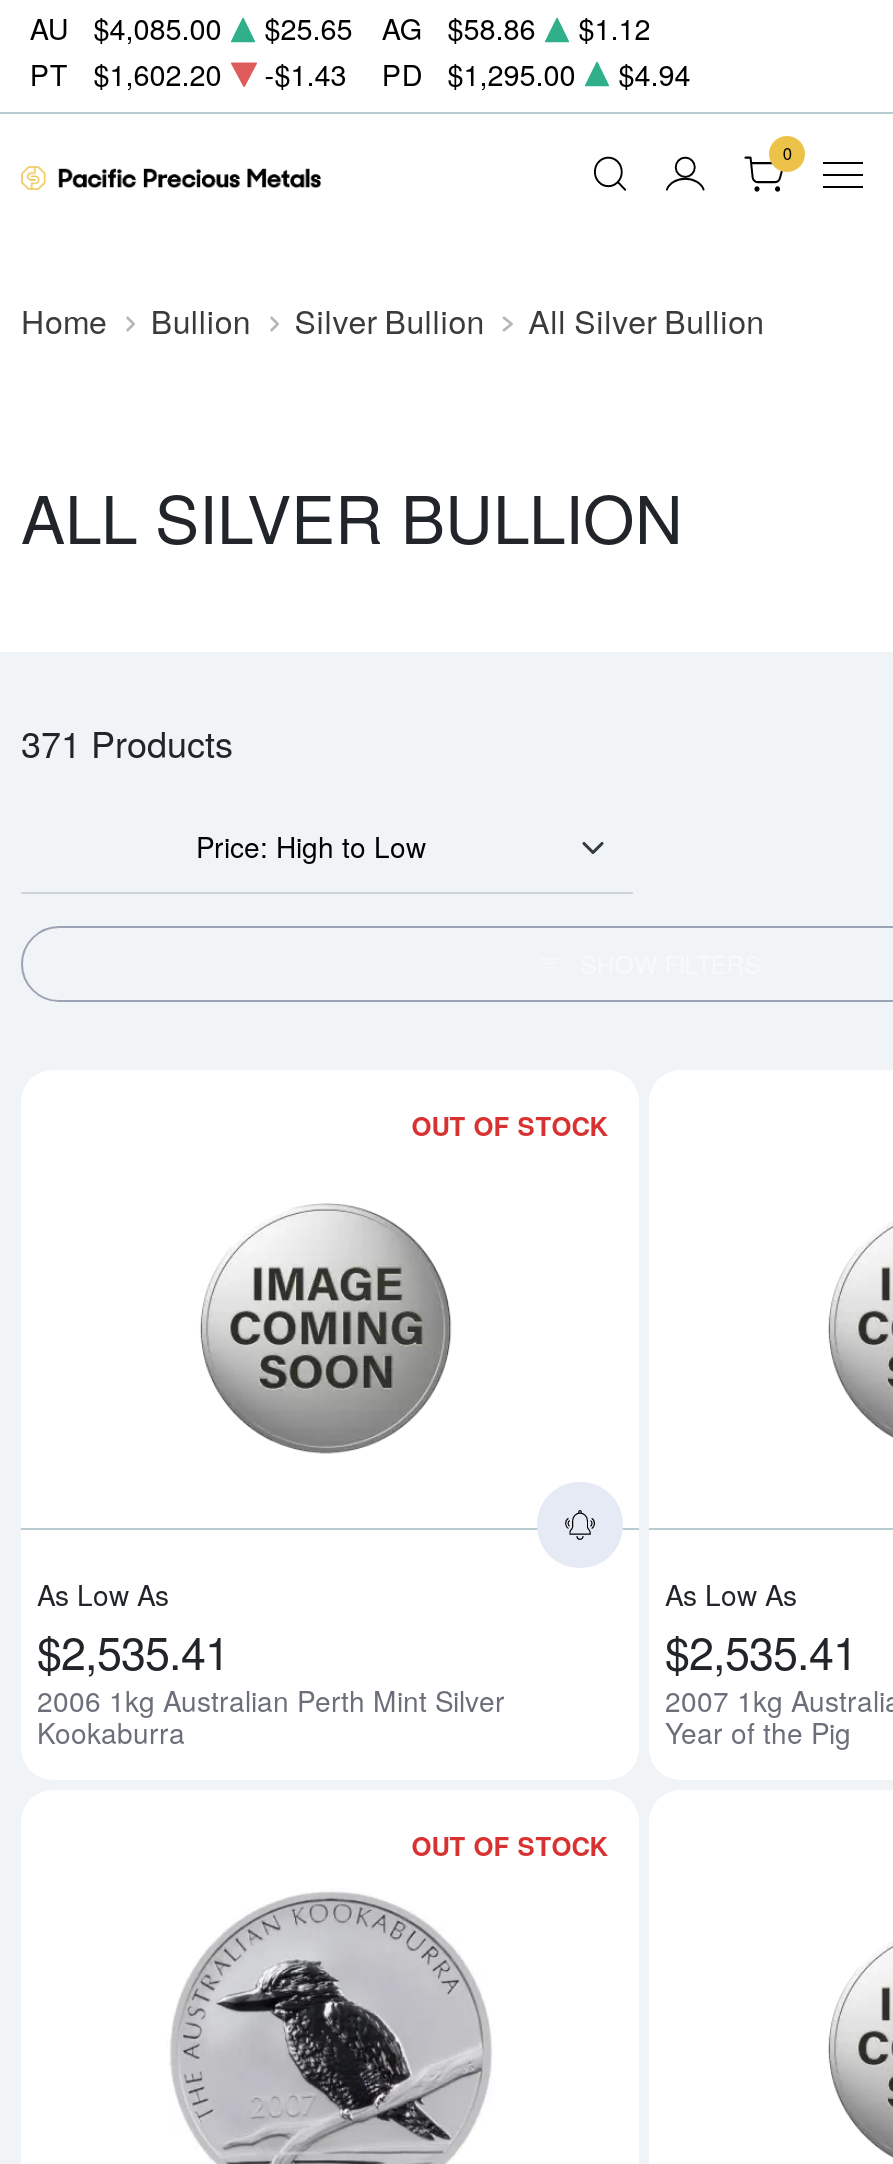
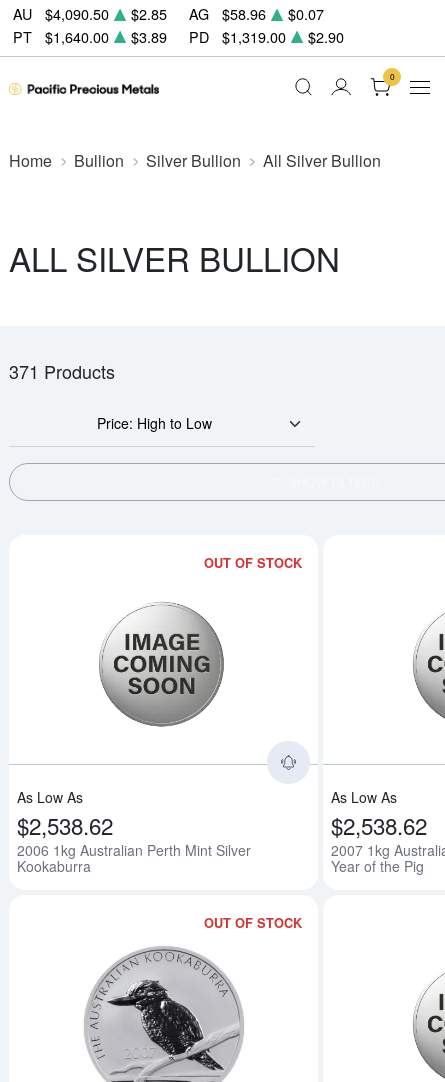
- $4,085.00
+ $4,090.50

- $25.65
+ $2.85

- $58.86
+ $58.96

- $1.12
+ $0.07

- $1,602.20
+ $1,640.00

- -$1.43
+ $3.89

- $1,295.00
+ $1,319.00

- $4.94
+ $2.90

- $2,535.41
+ $2,538.62

- $2,535.41
+ $2,538.62
